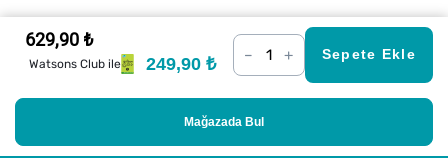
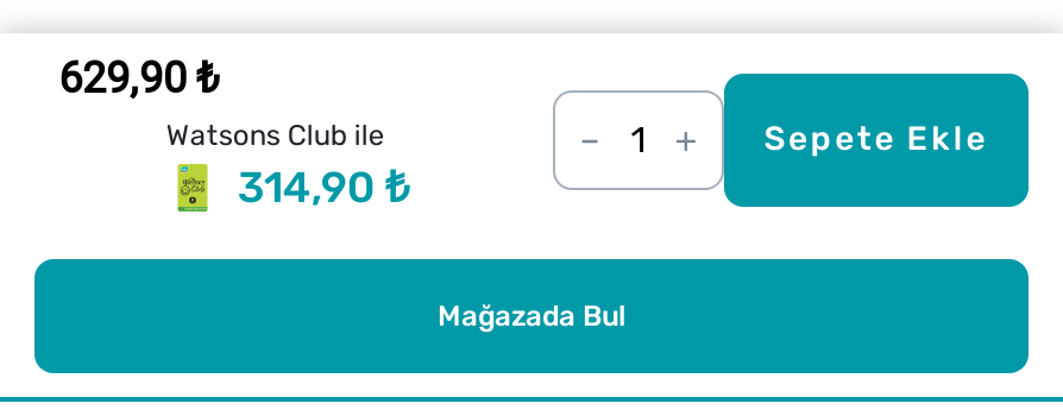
- 249,90 ₺
+ 314,90 ₺
